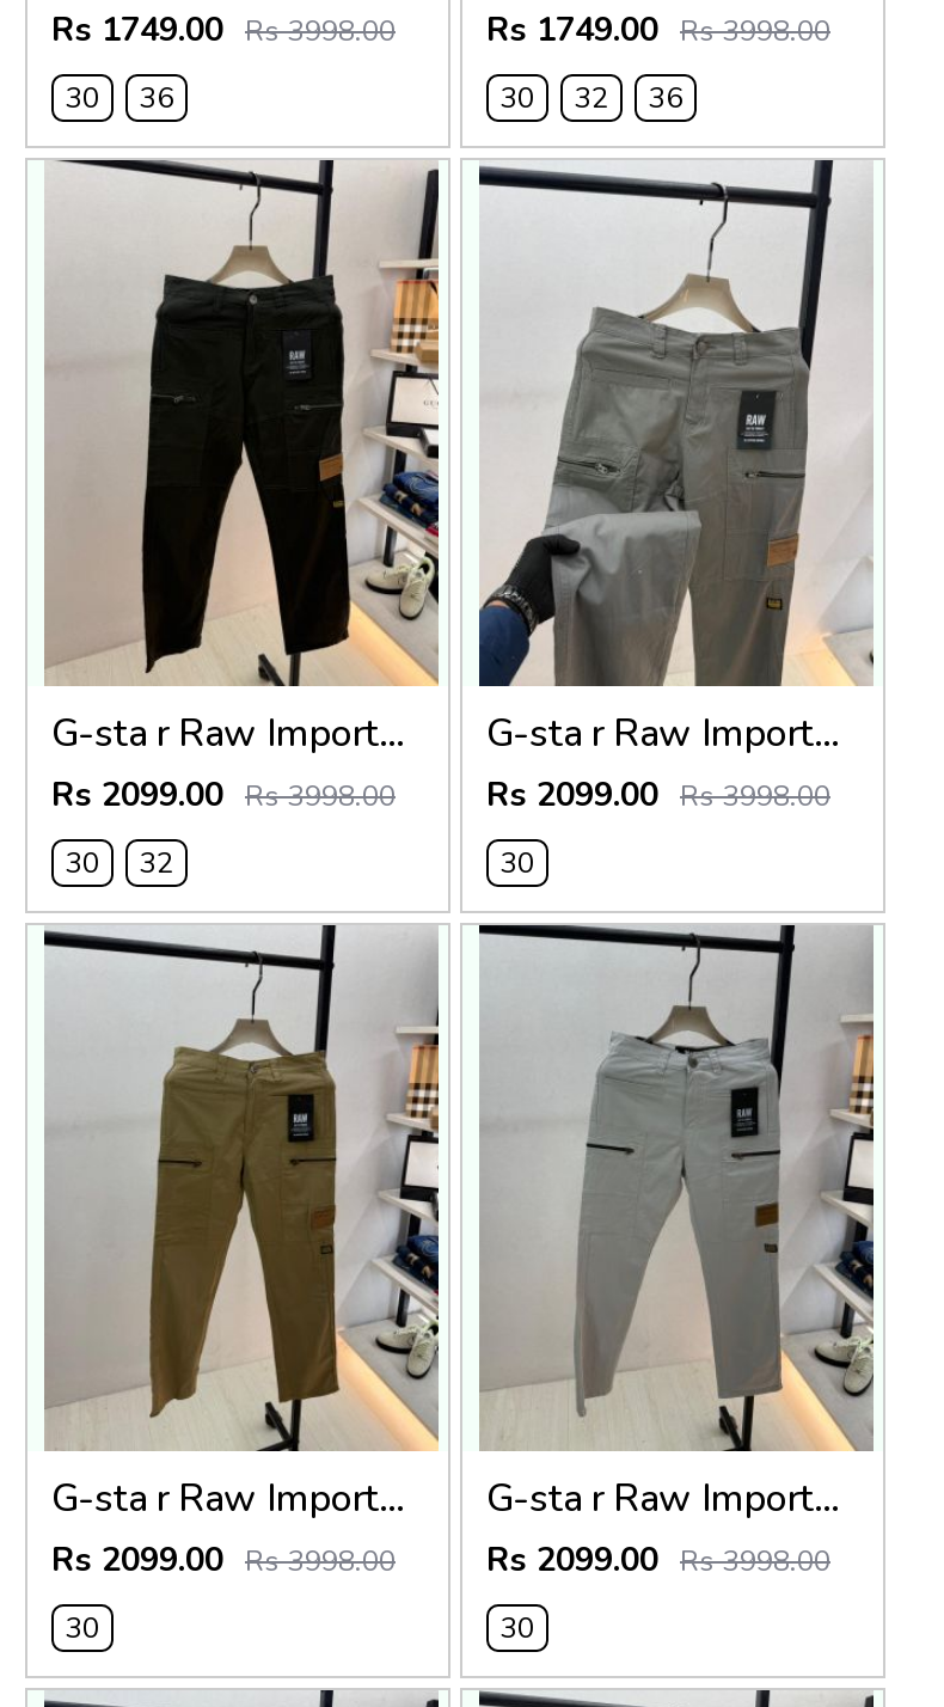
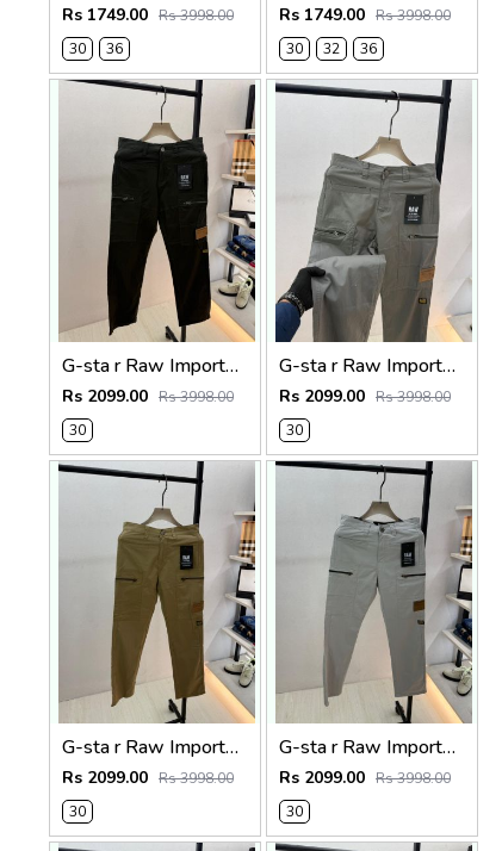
- 32
